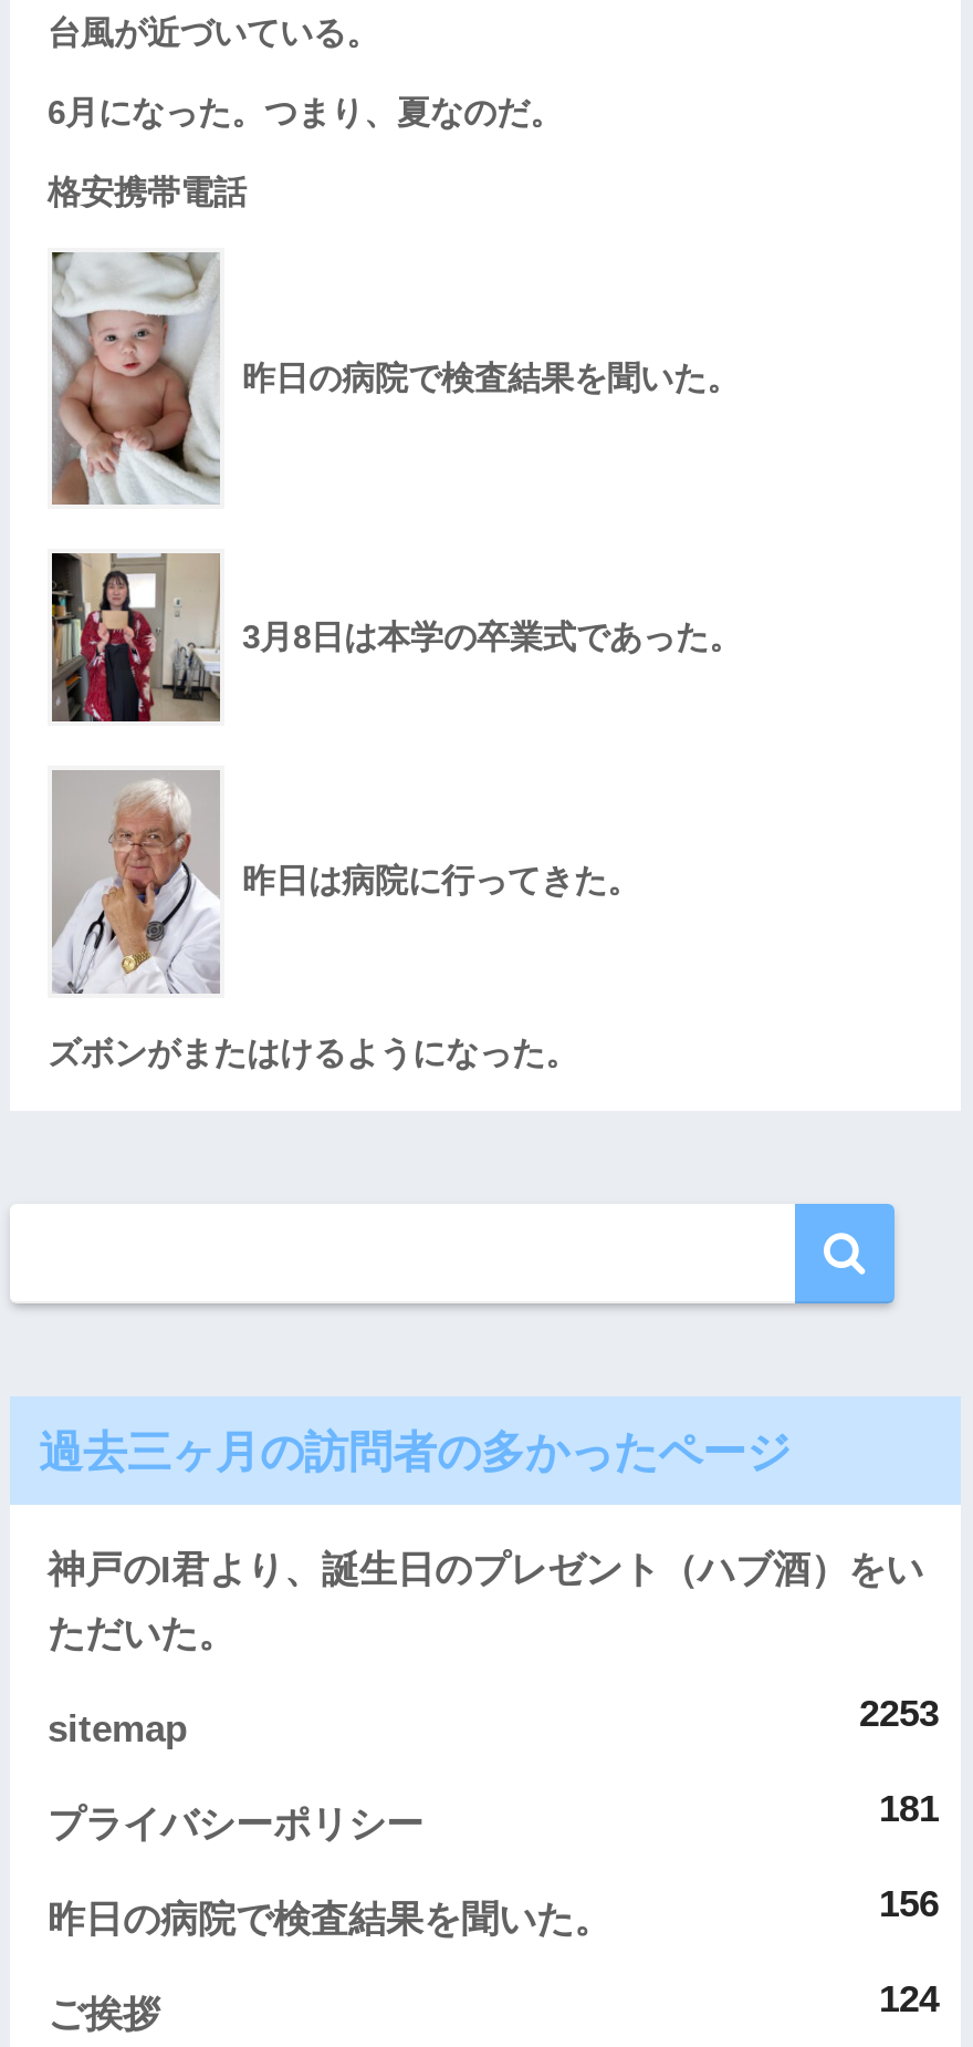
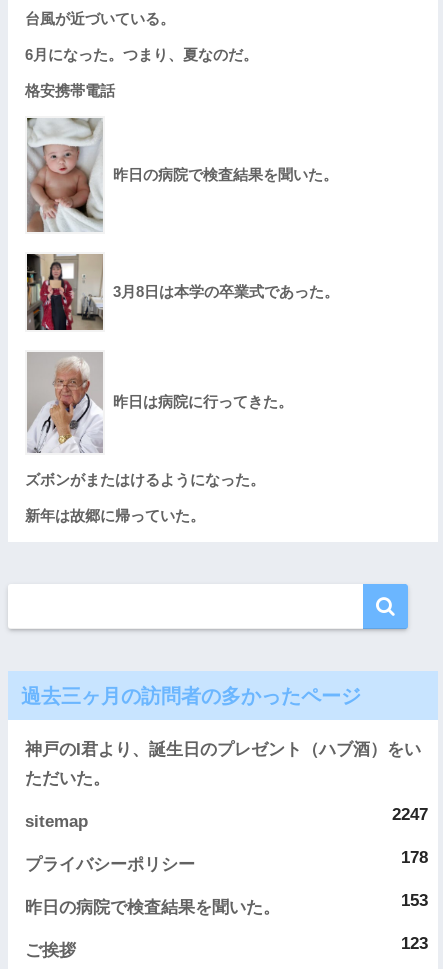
+ 新年は故郷に帰っていた。

- 2253
+ 2247

- 181
+ 178

- 156
+ 153

- 124
+ 123
